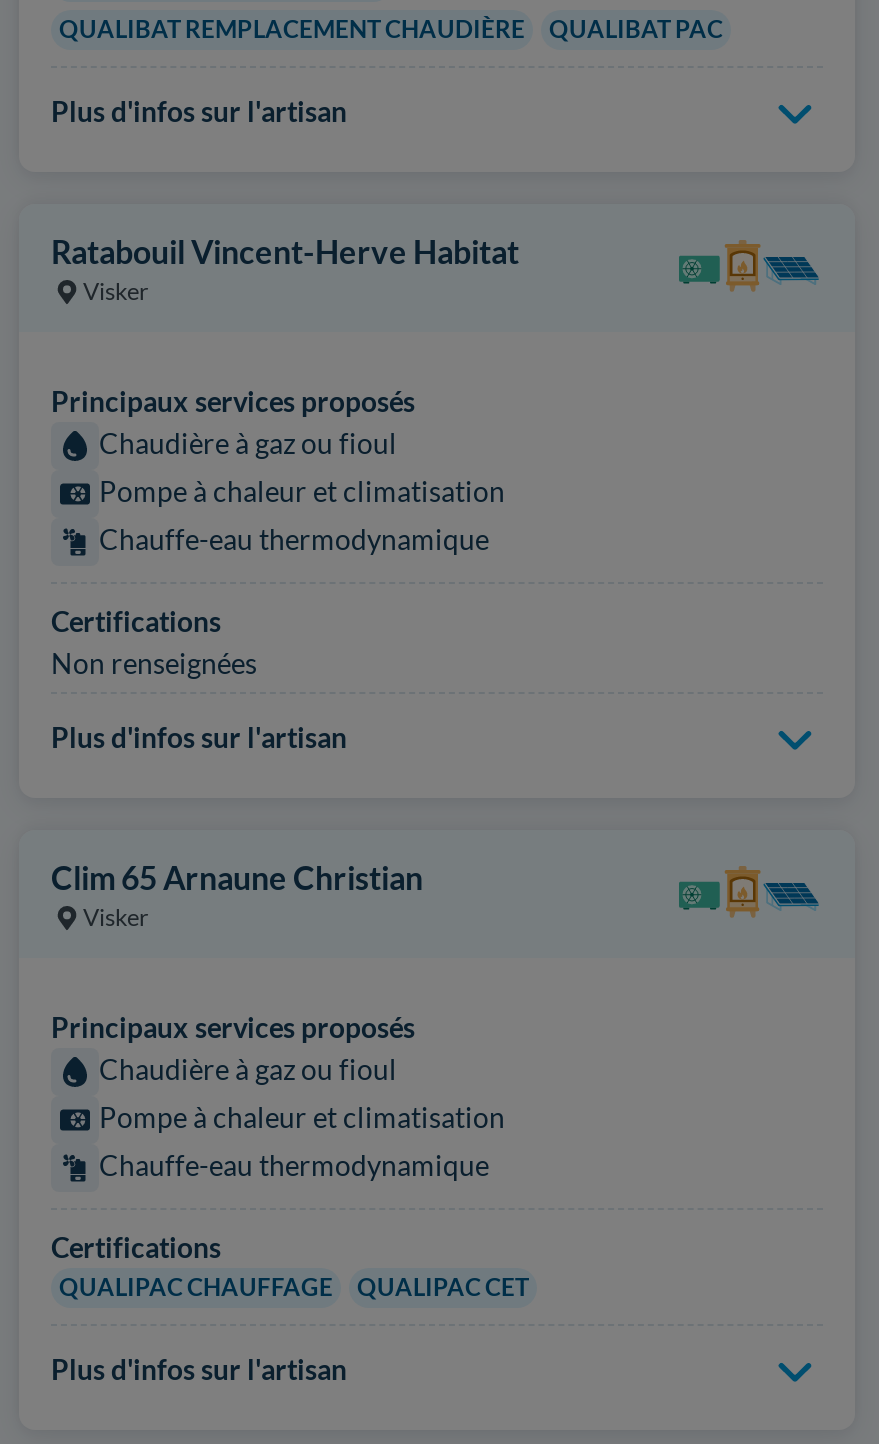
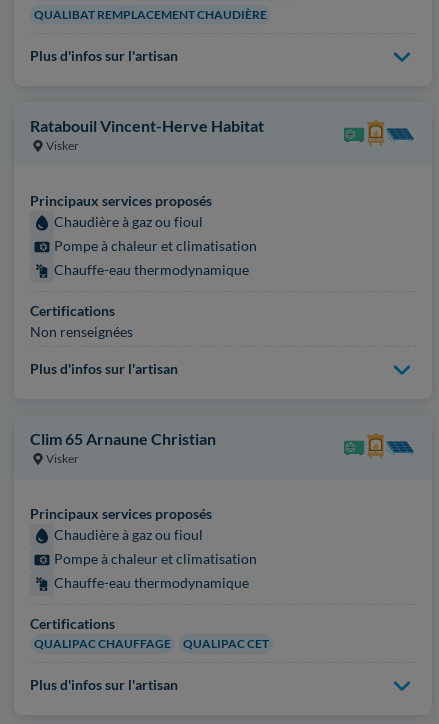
- QUALIBAT PAC
